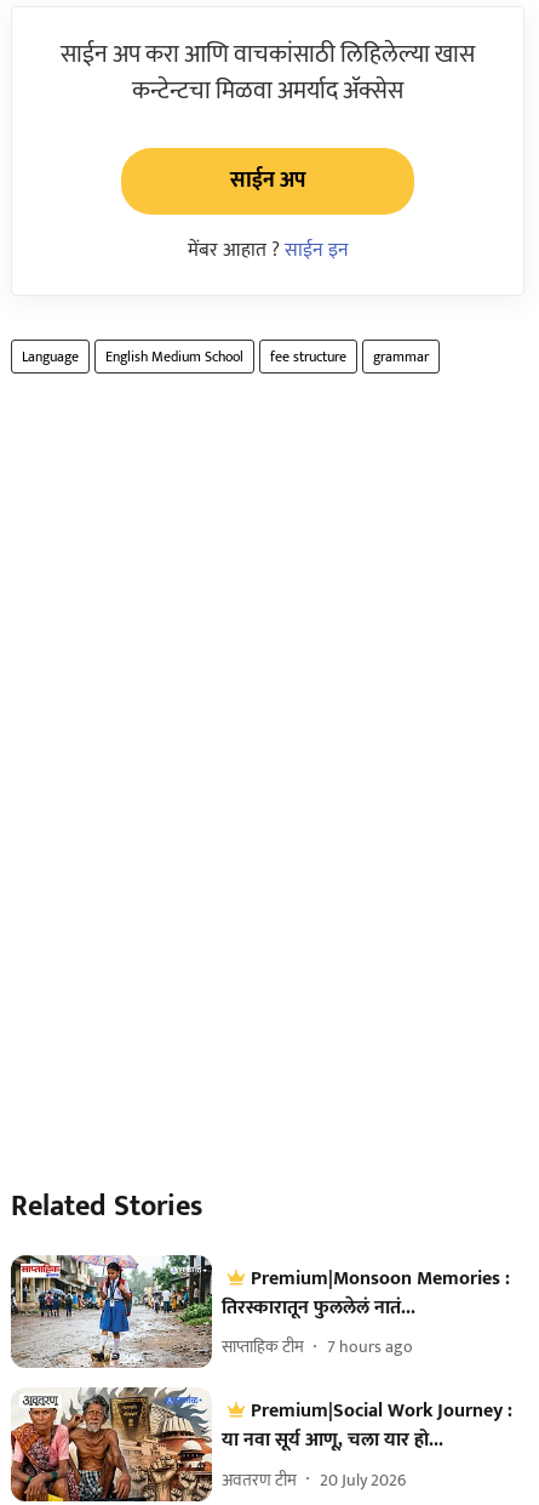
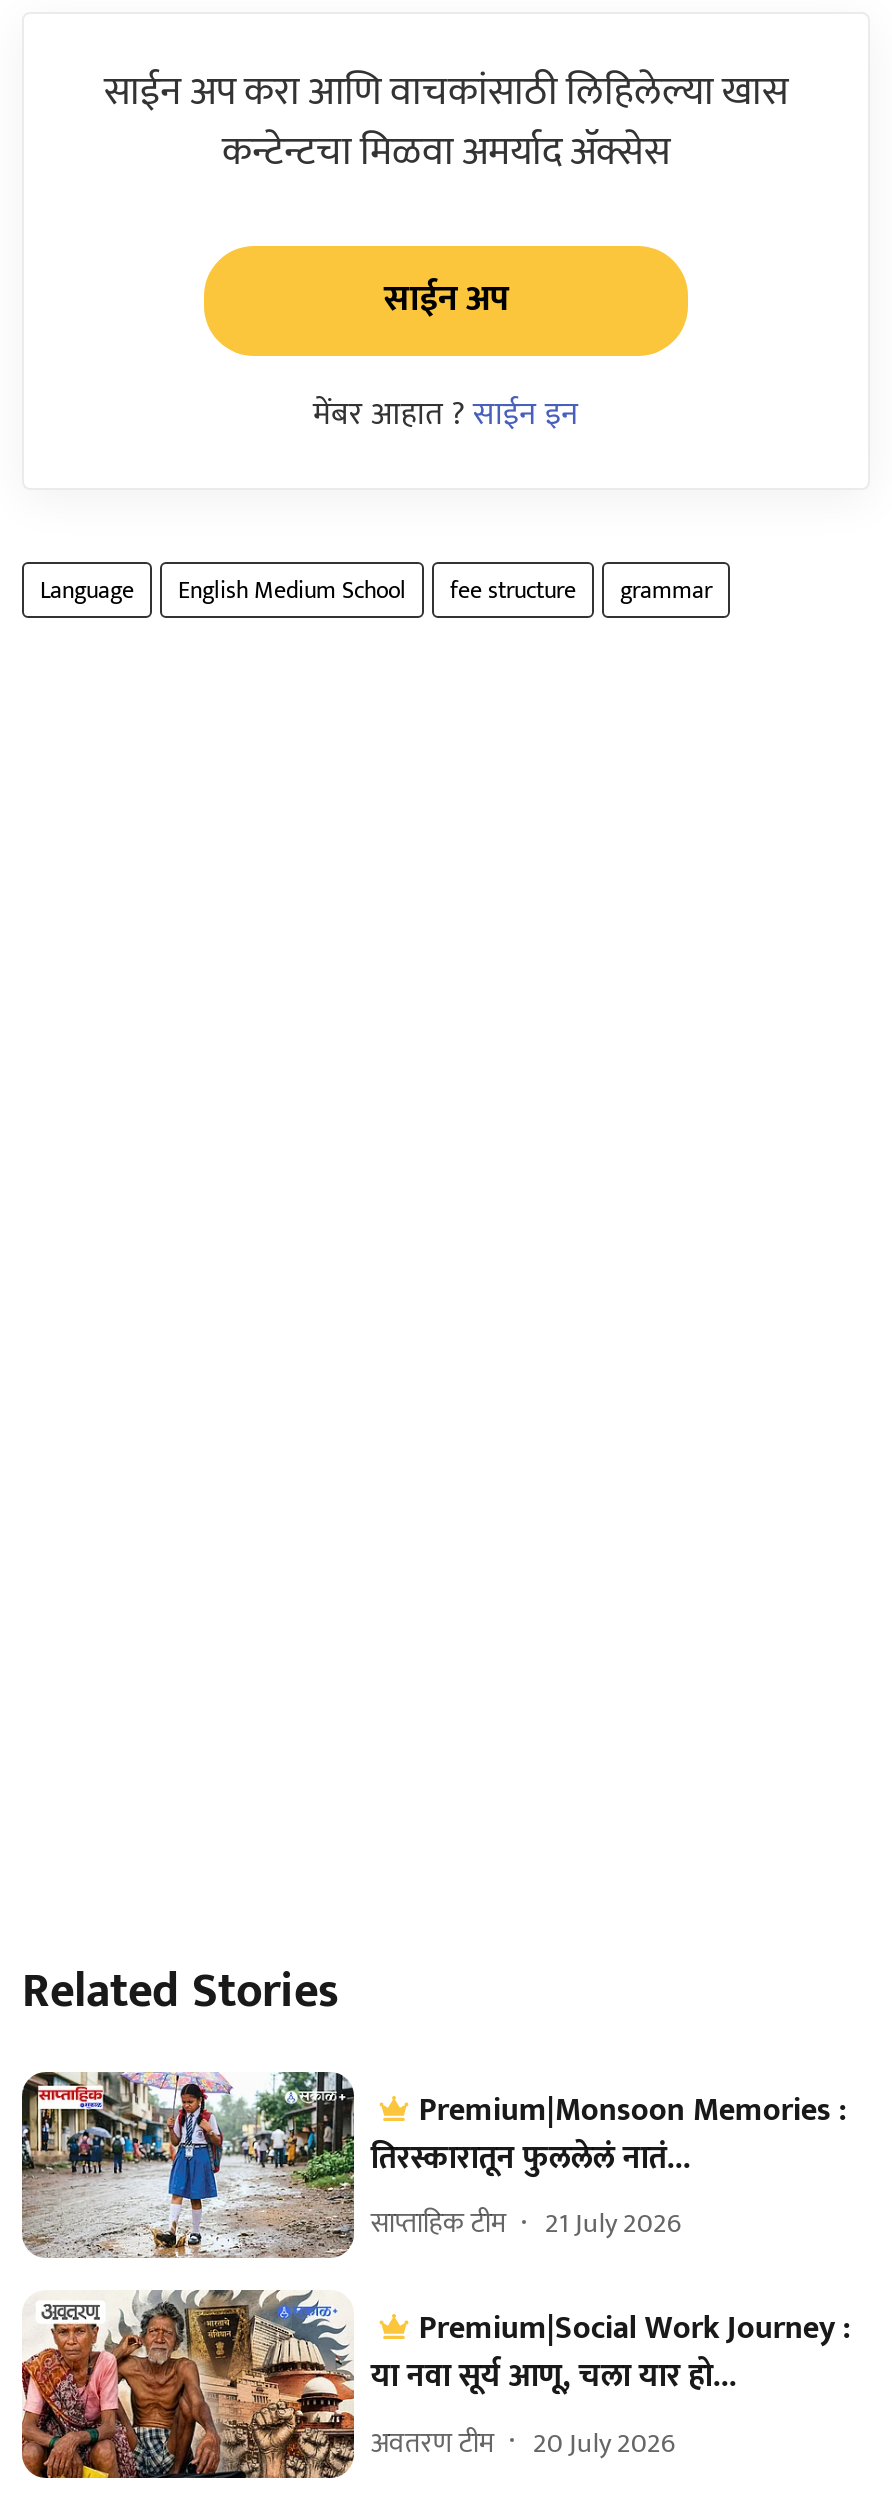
- साप्ताहिक टीम 7 hours ago
+ साप्ताहिक टीम 21 July 2026
